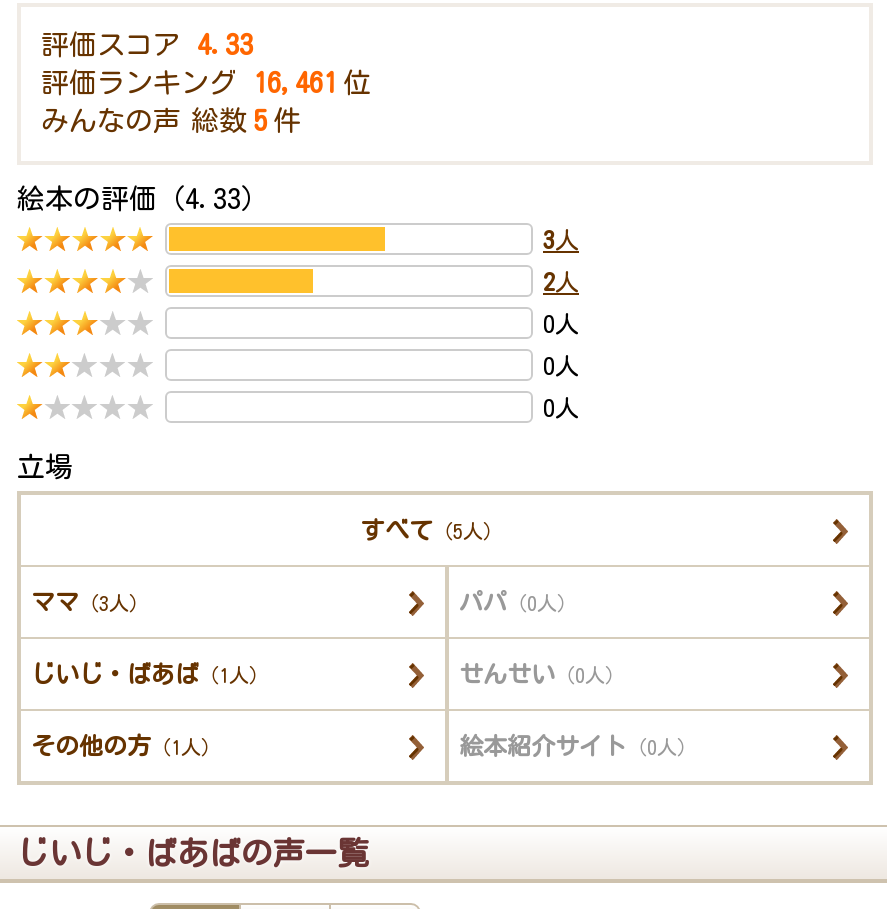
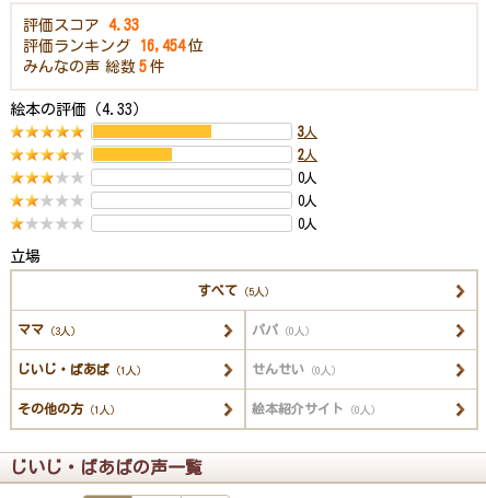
- 評価ランキング 16,461 位
+ 評価ランキング 16,454 位
